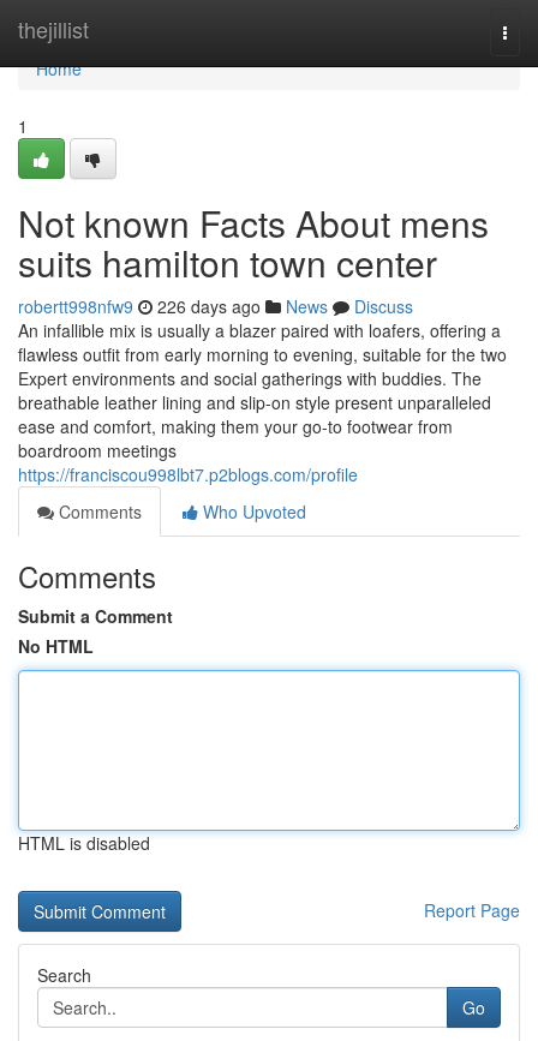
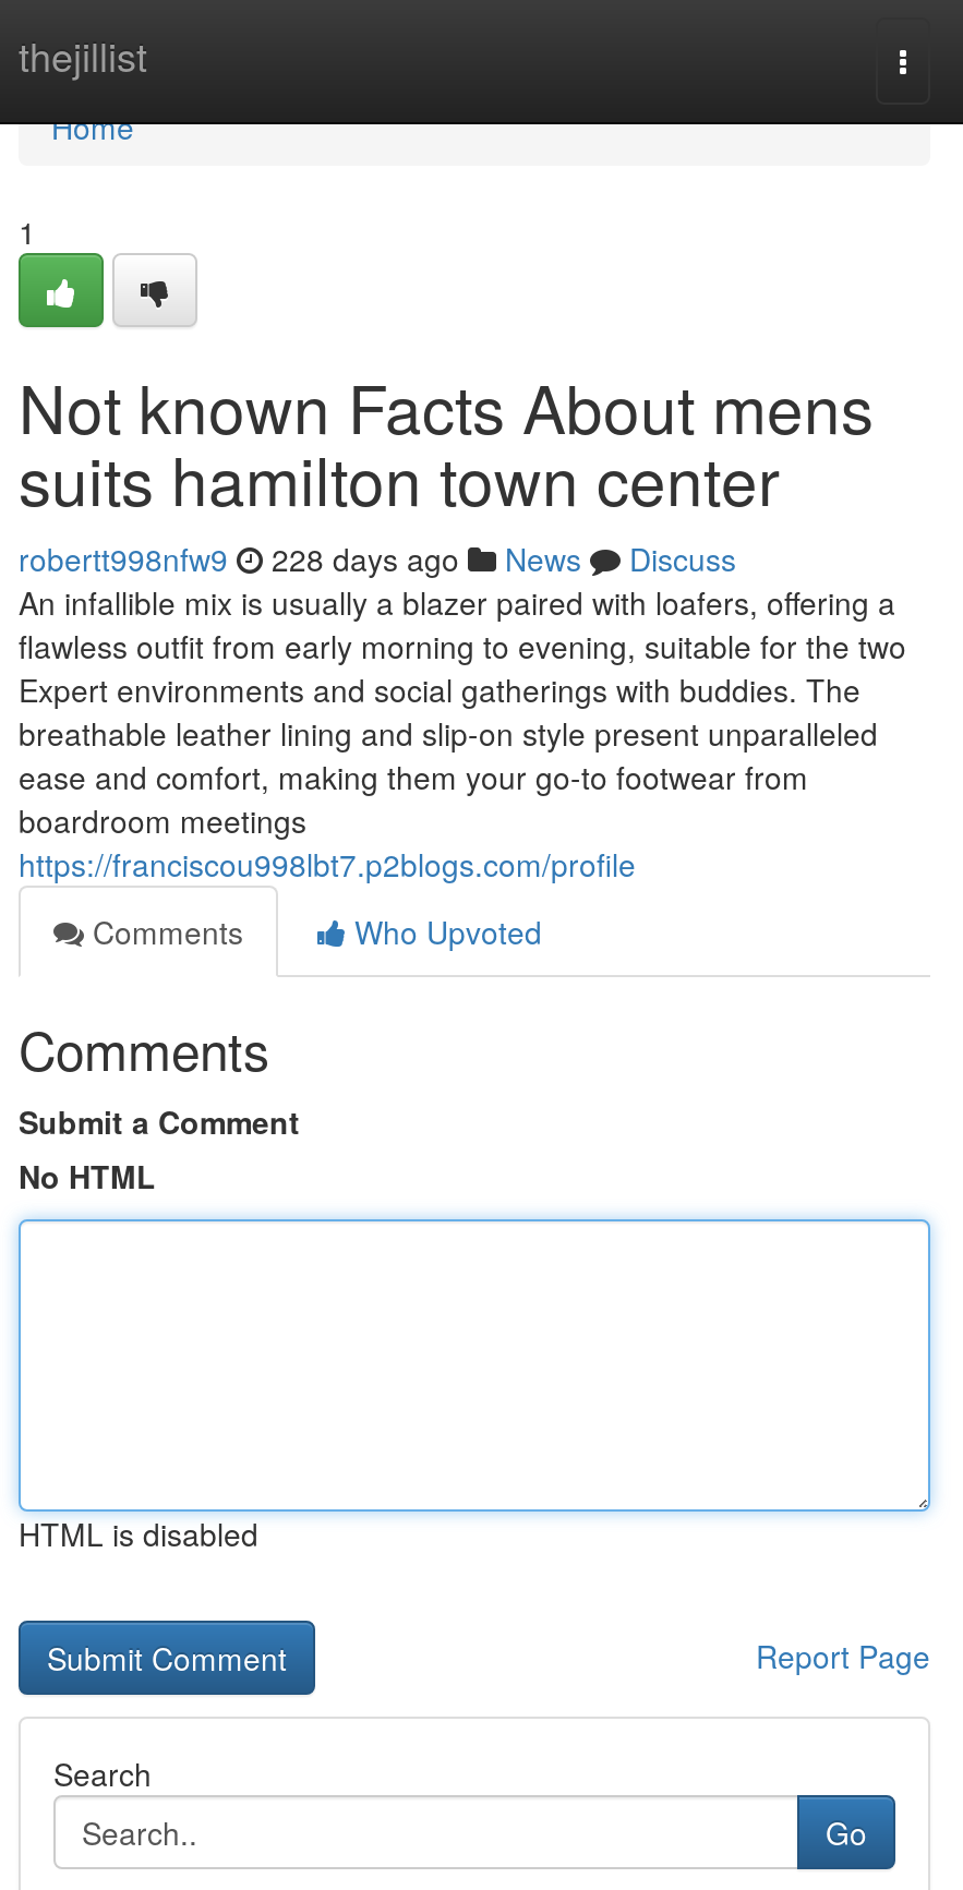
- robertt998nfw9 226 days ago News Discuss
+ robertt998nfw9 228 days ago News Discuss
